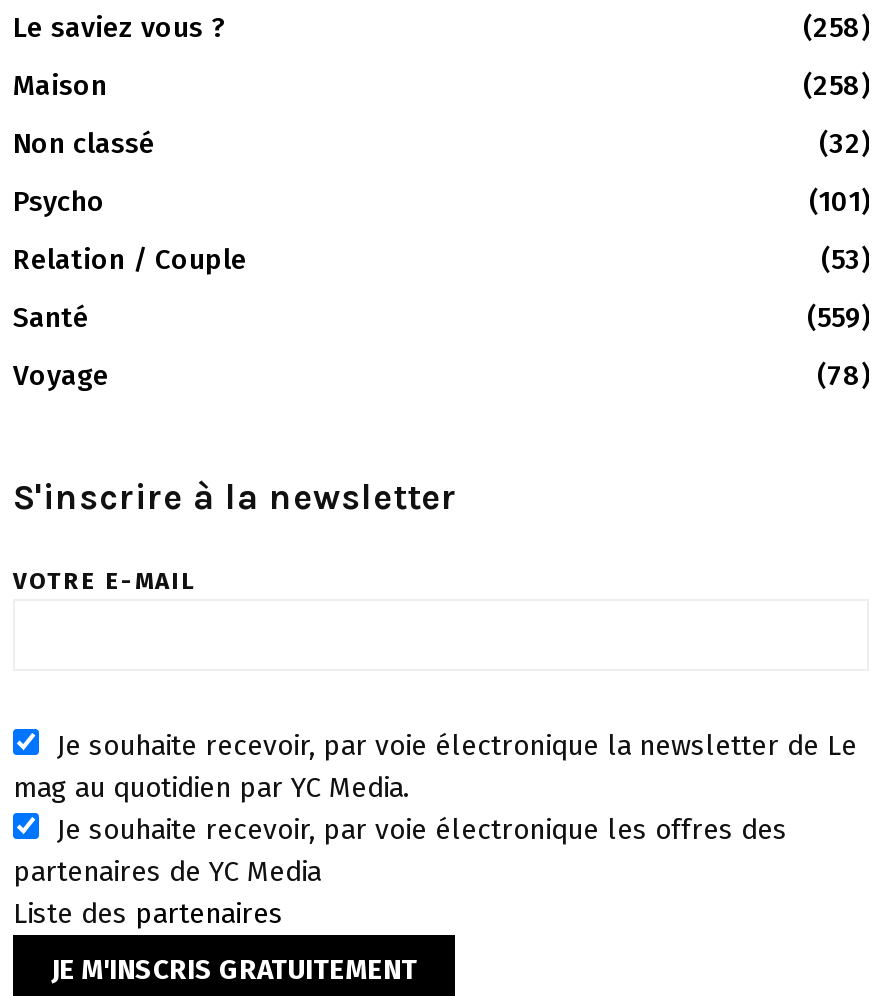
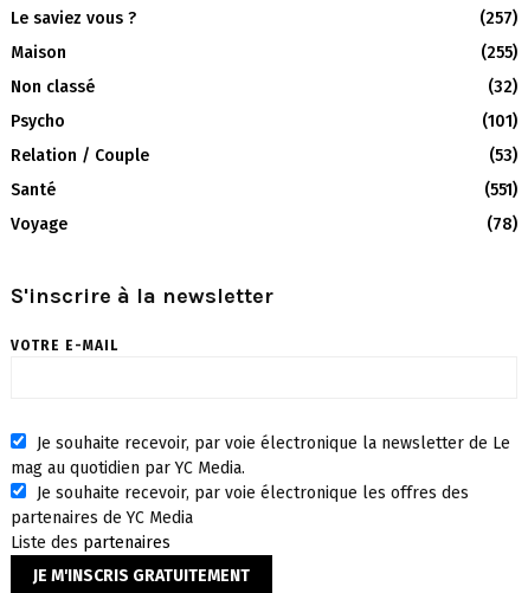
- (258)
+ (257)

- (258)
+ (255)

- (559)
+ (551)
